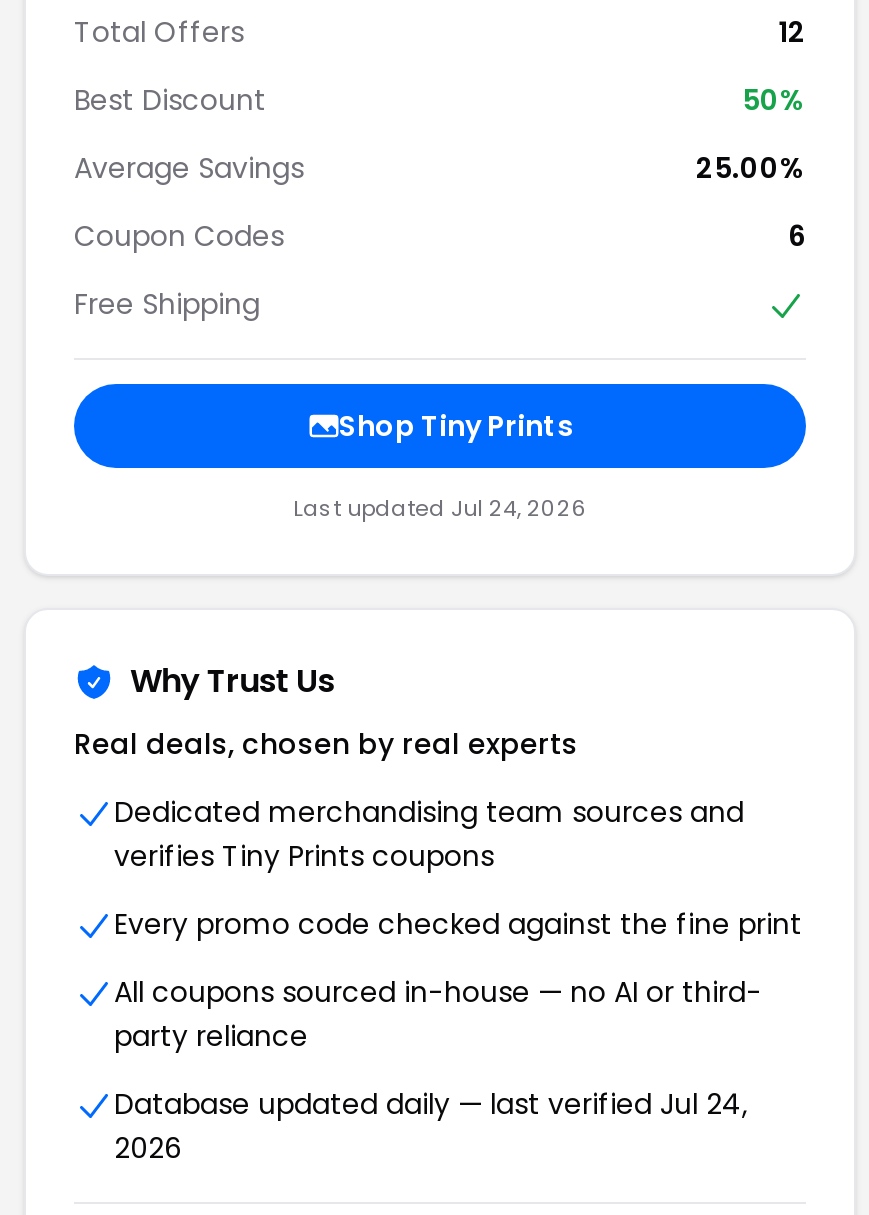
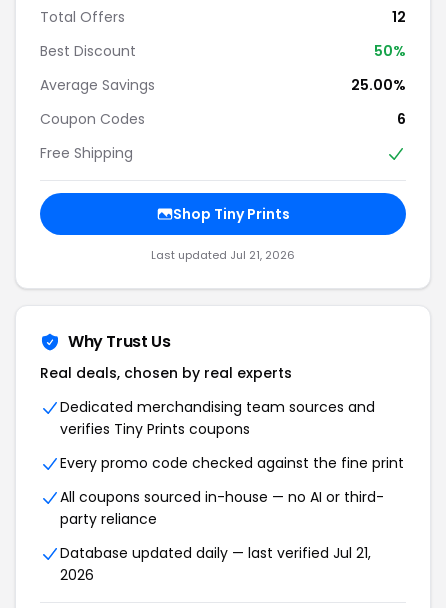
- Last updated Jul 24, 2026
+ Last updated Jul 21, 2026

- Database updated daily — last verified Jul 24,
+ Database updated daily — last verified Jul 21,
